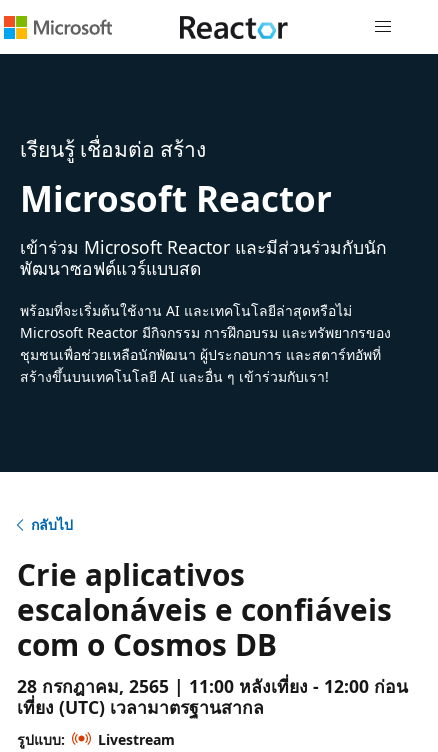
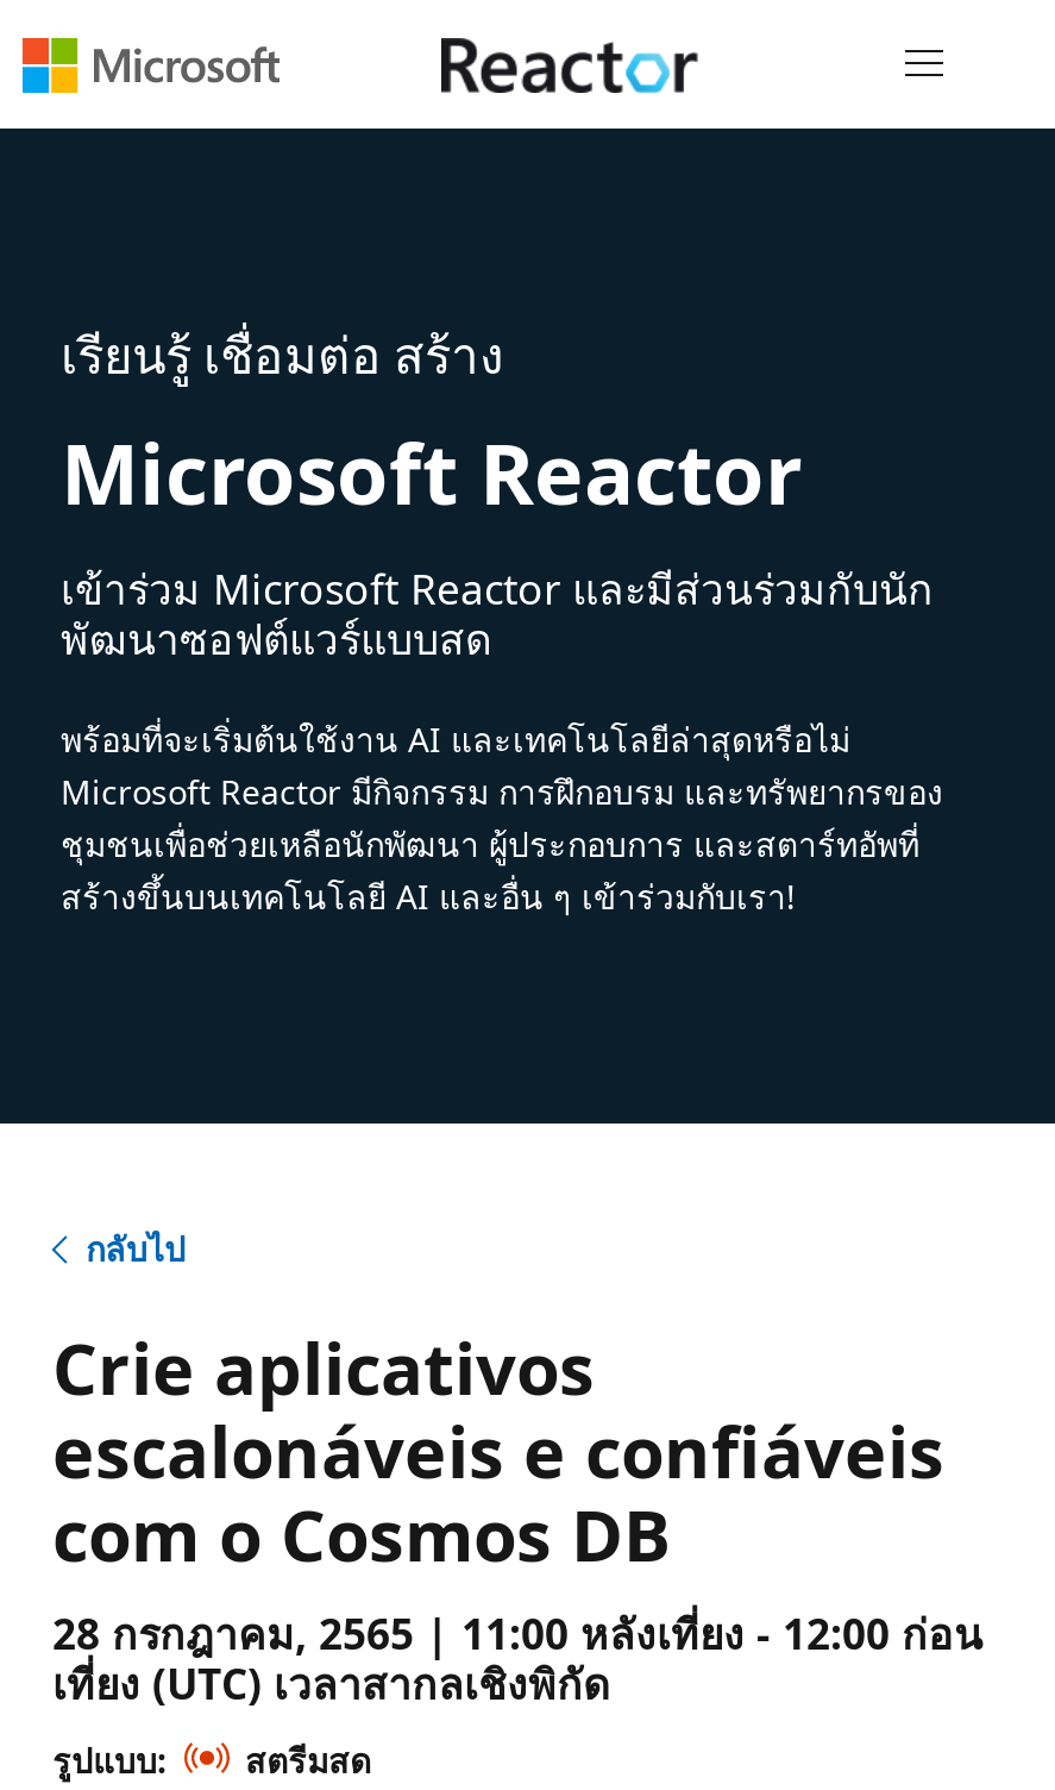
- เที่ยง (UTC) เวลามาตรฐานสากล
+ เที่ยง (UTC) เวลาสากลเชิงพิกัด

- Livestream
+ สตรีมสด
